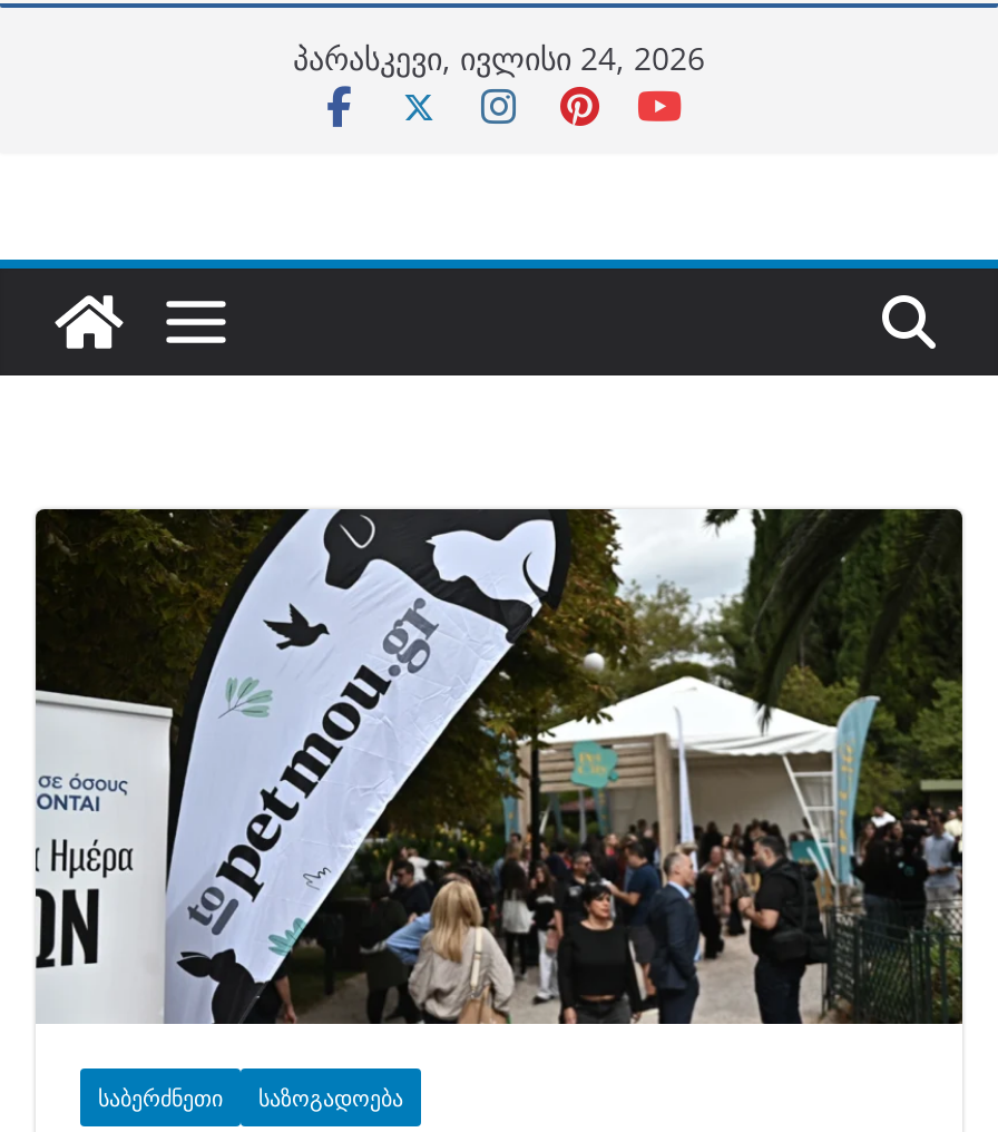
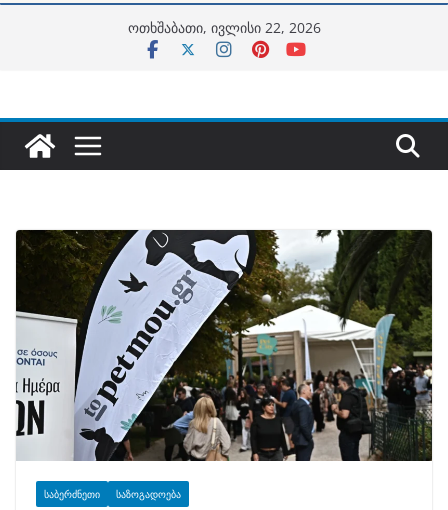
- პარასკევი, ივლისი 24, 2026
+ ოთხშაბათი, ივლისი 22, 2026
